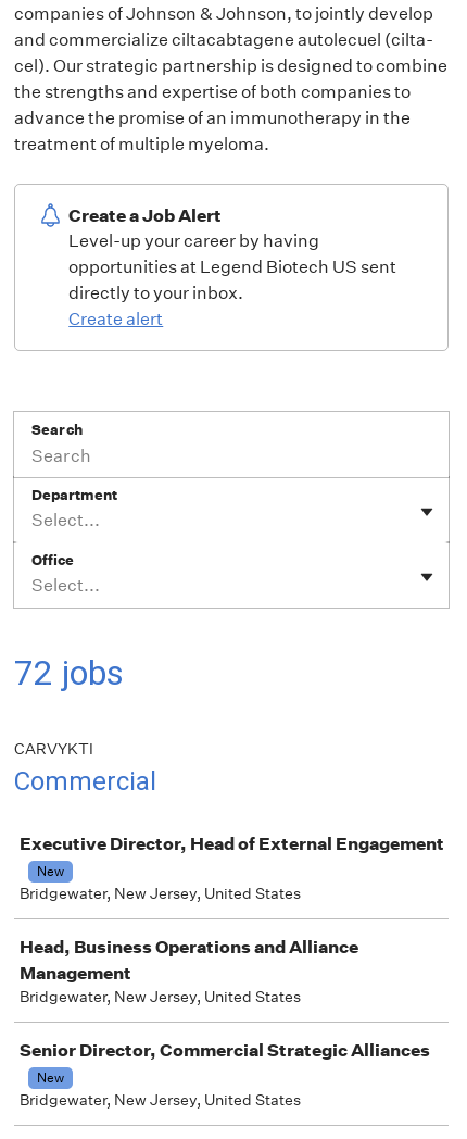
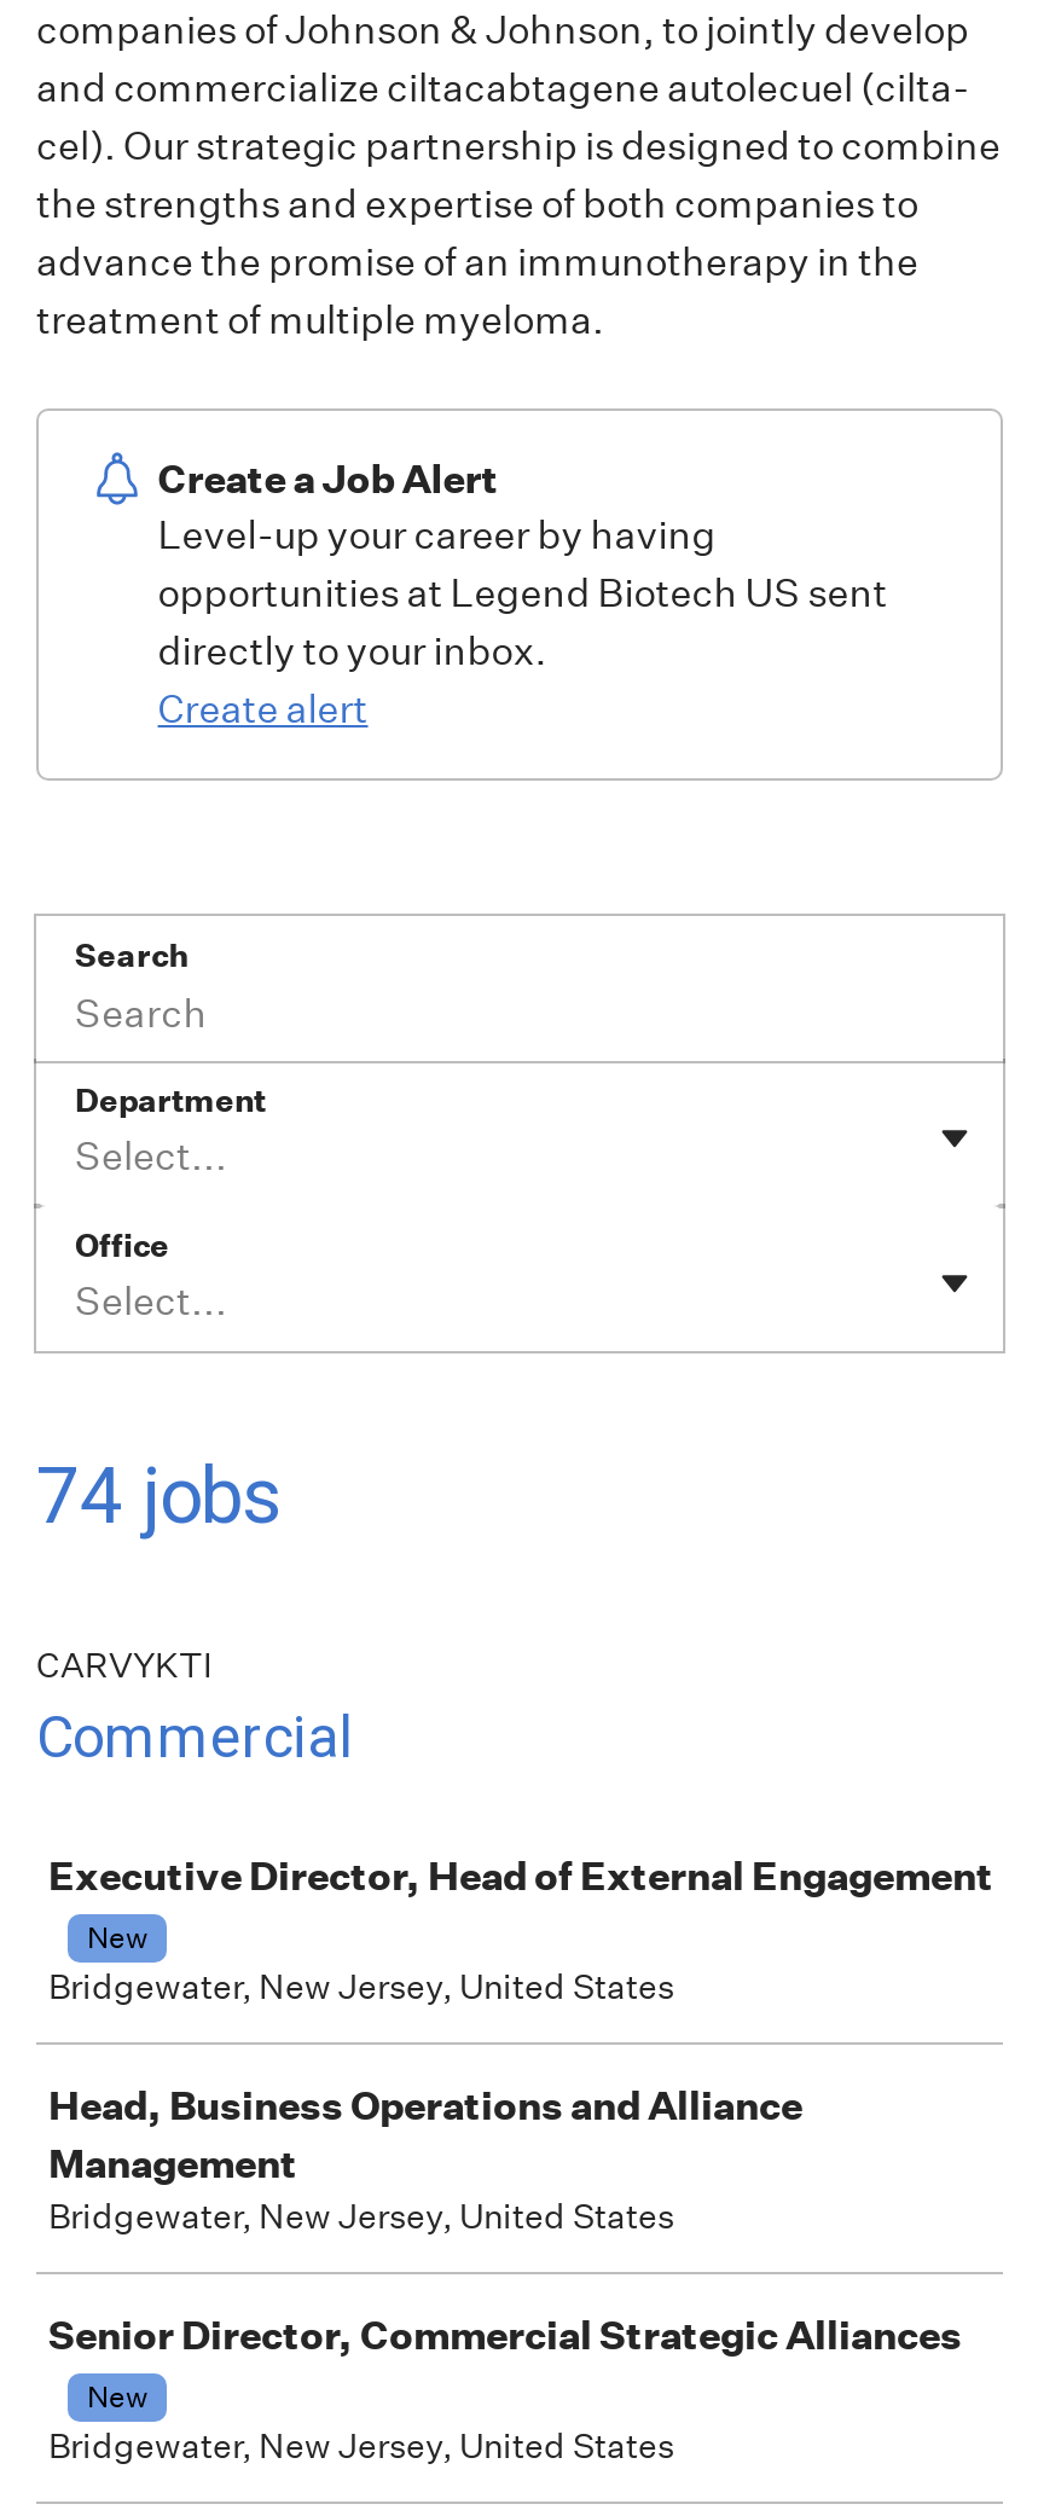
- 72 jobs
+ 74 jobs
